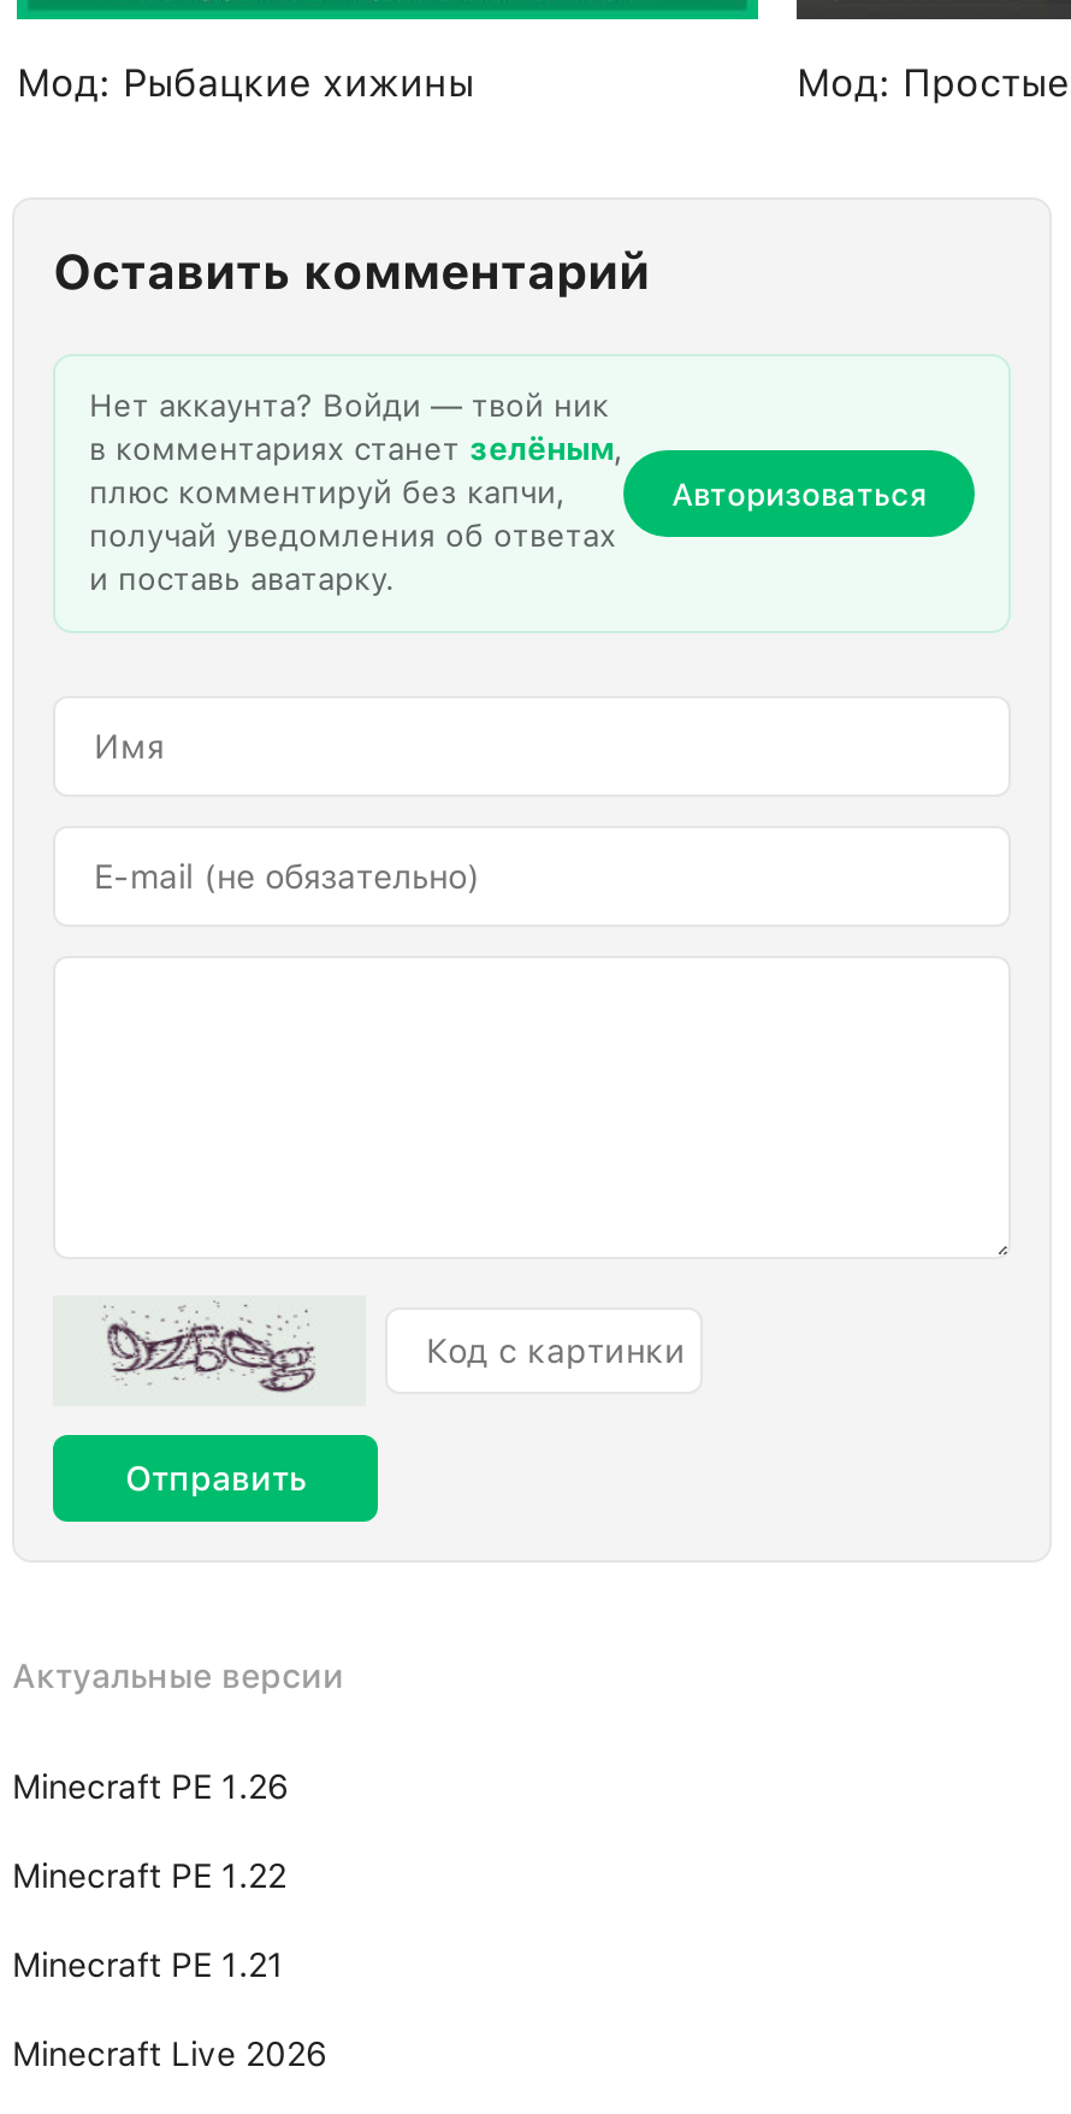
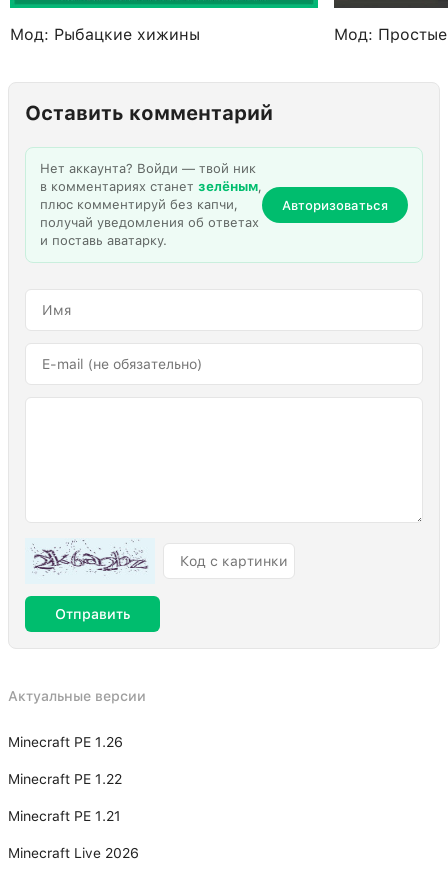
- [image]
+ [image]
